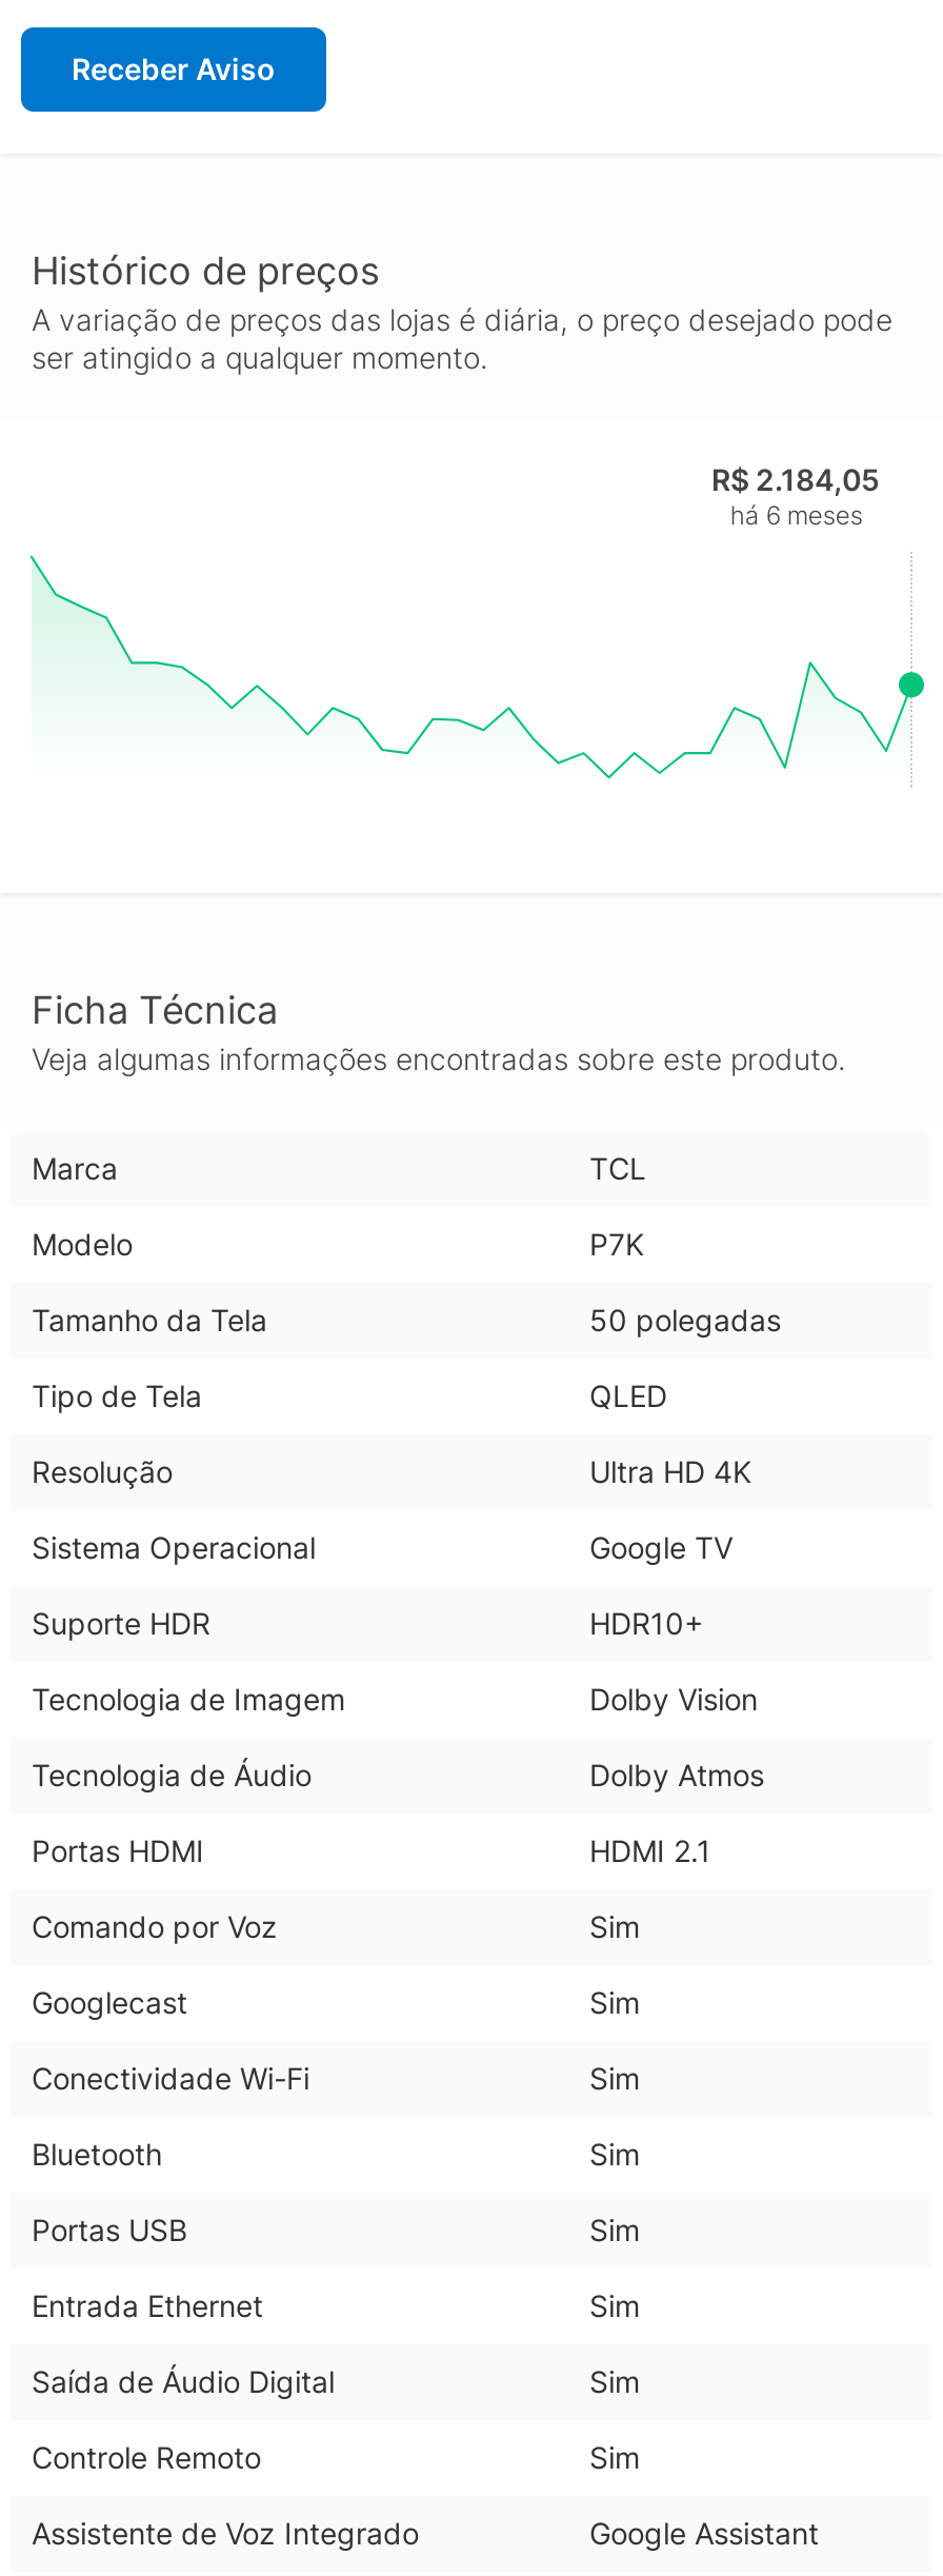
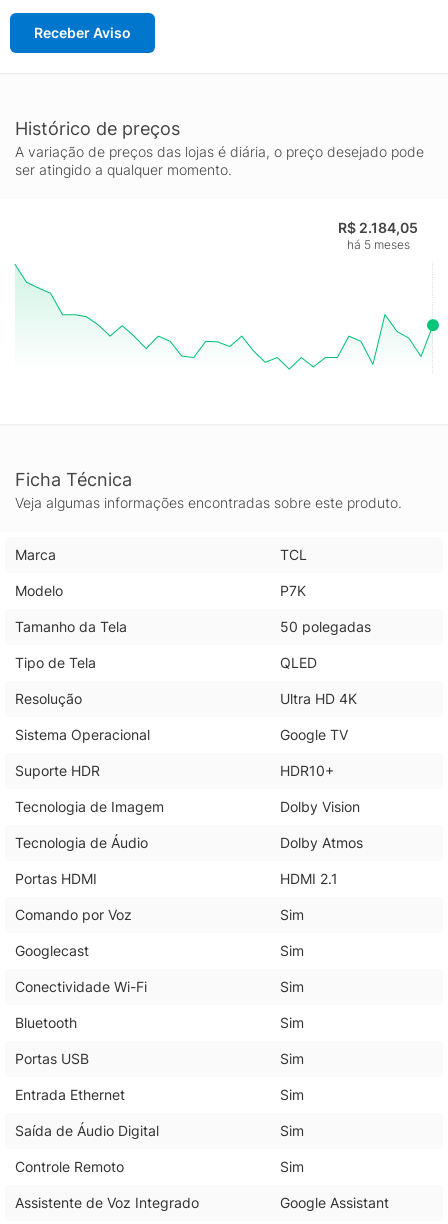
- há 6 meses
+ há 5 meses
